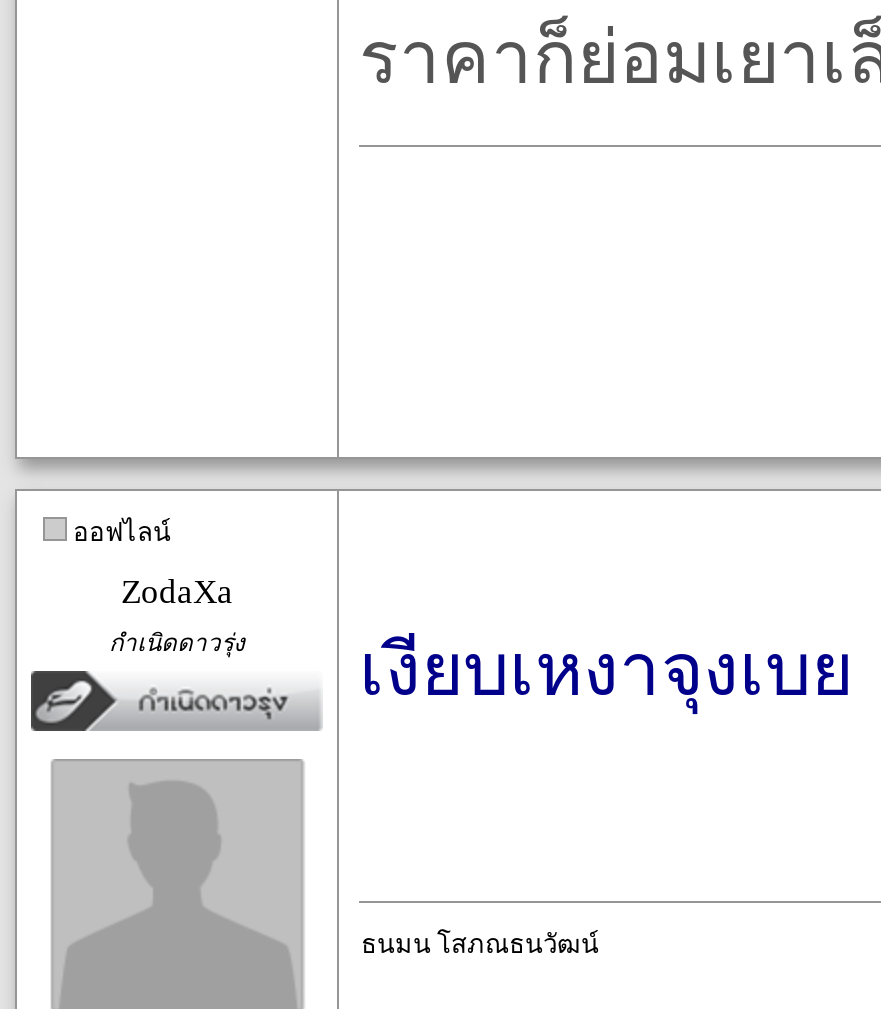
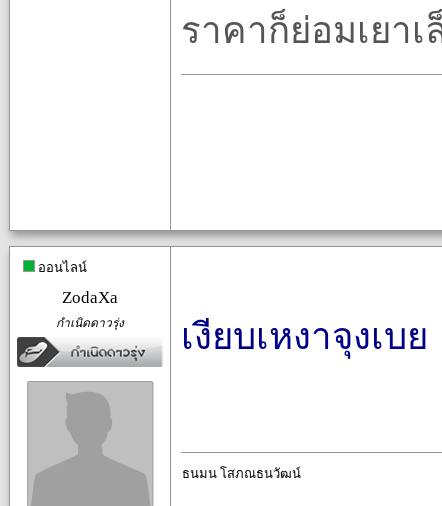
- ออฟไลน์
+ ออนไลน์
